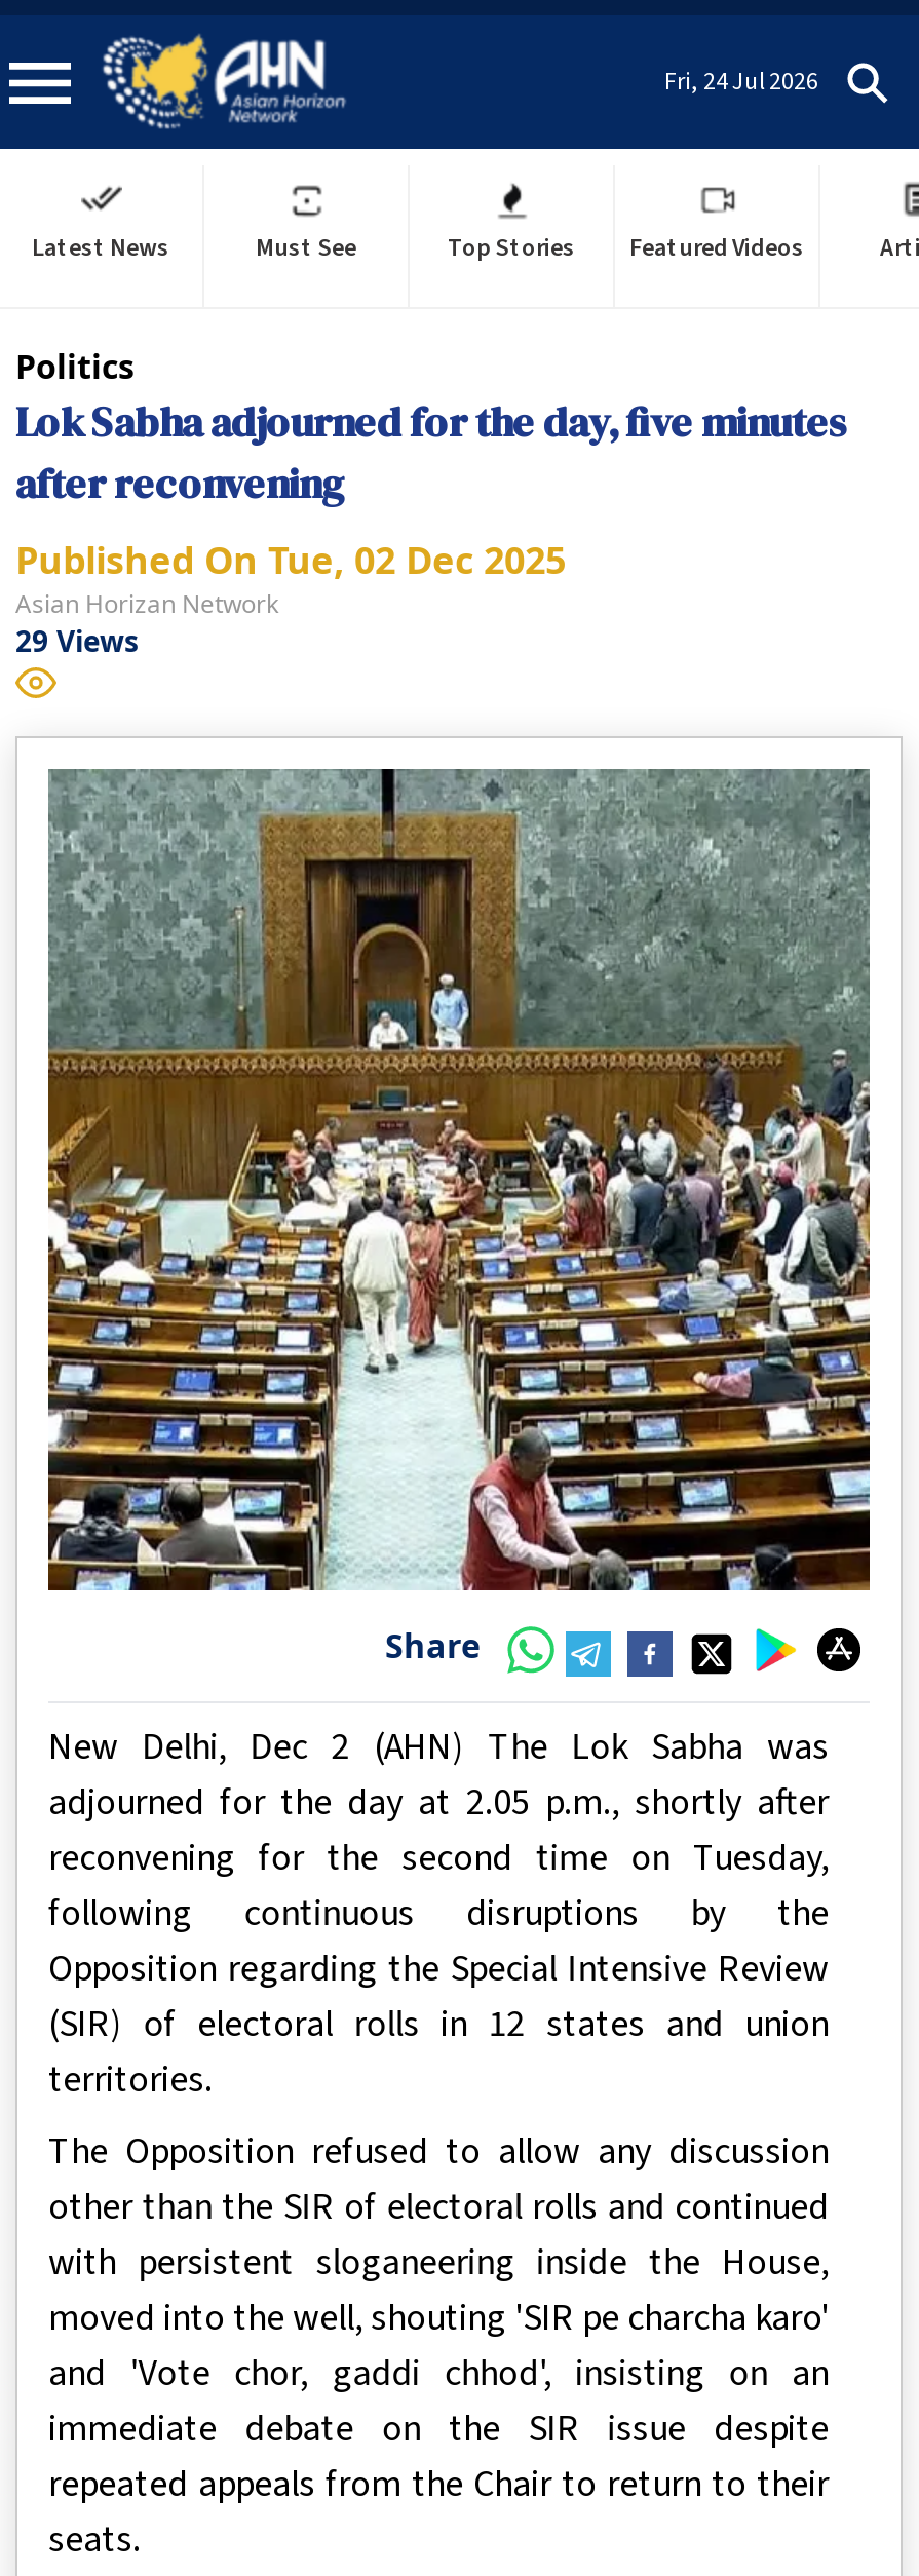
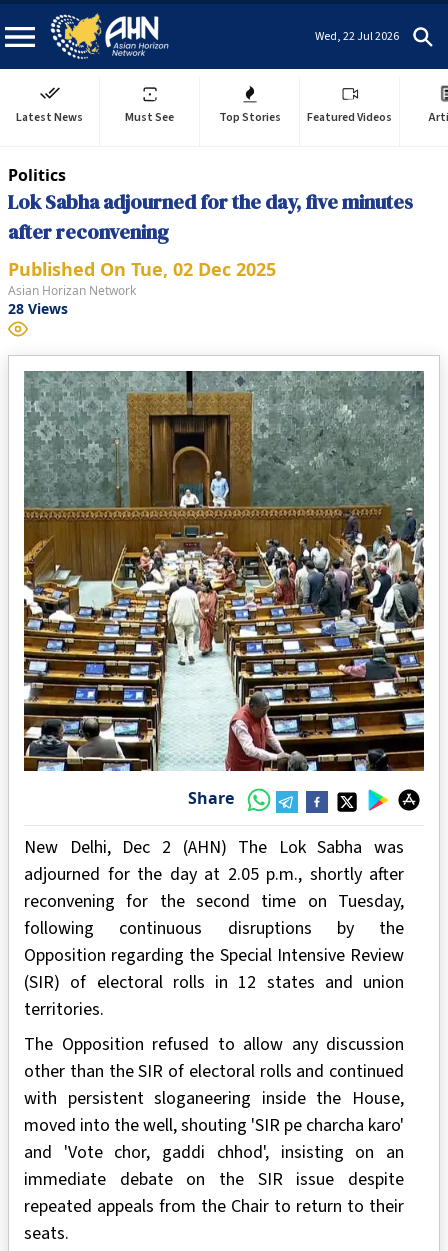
- Fri, 24 Jul 2026
+ Wed, 22 Jul 2026

- 29 Views
+ 28 Views
